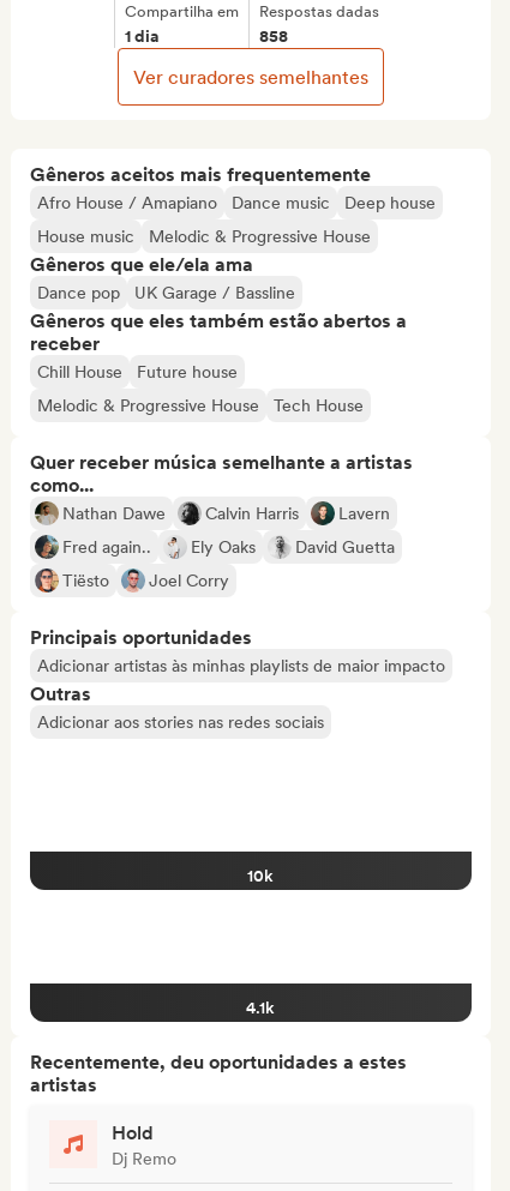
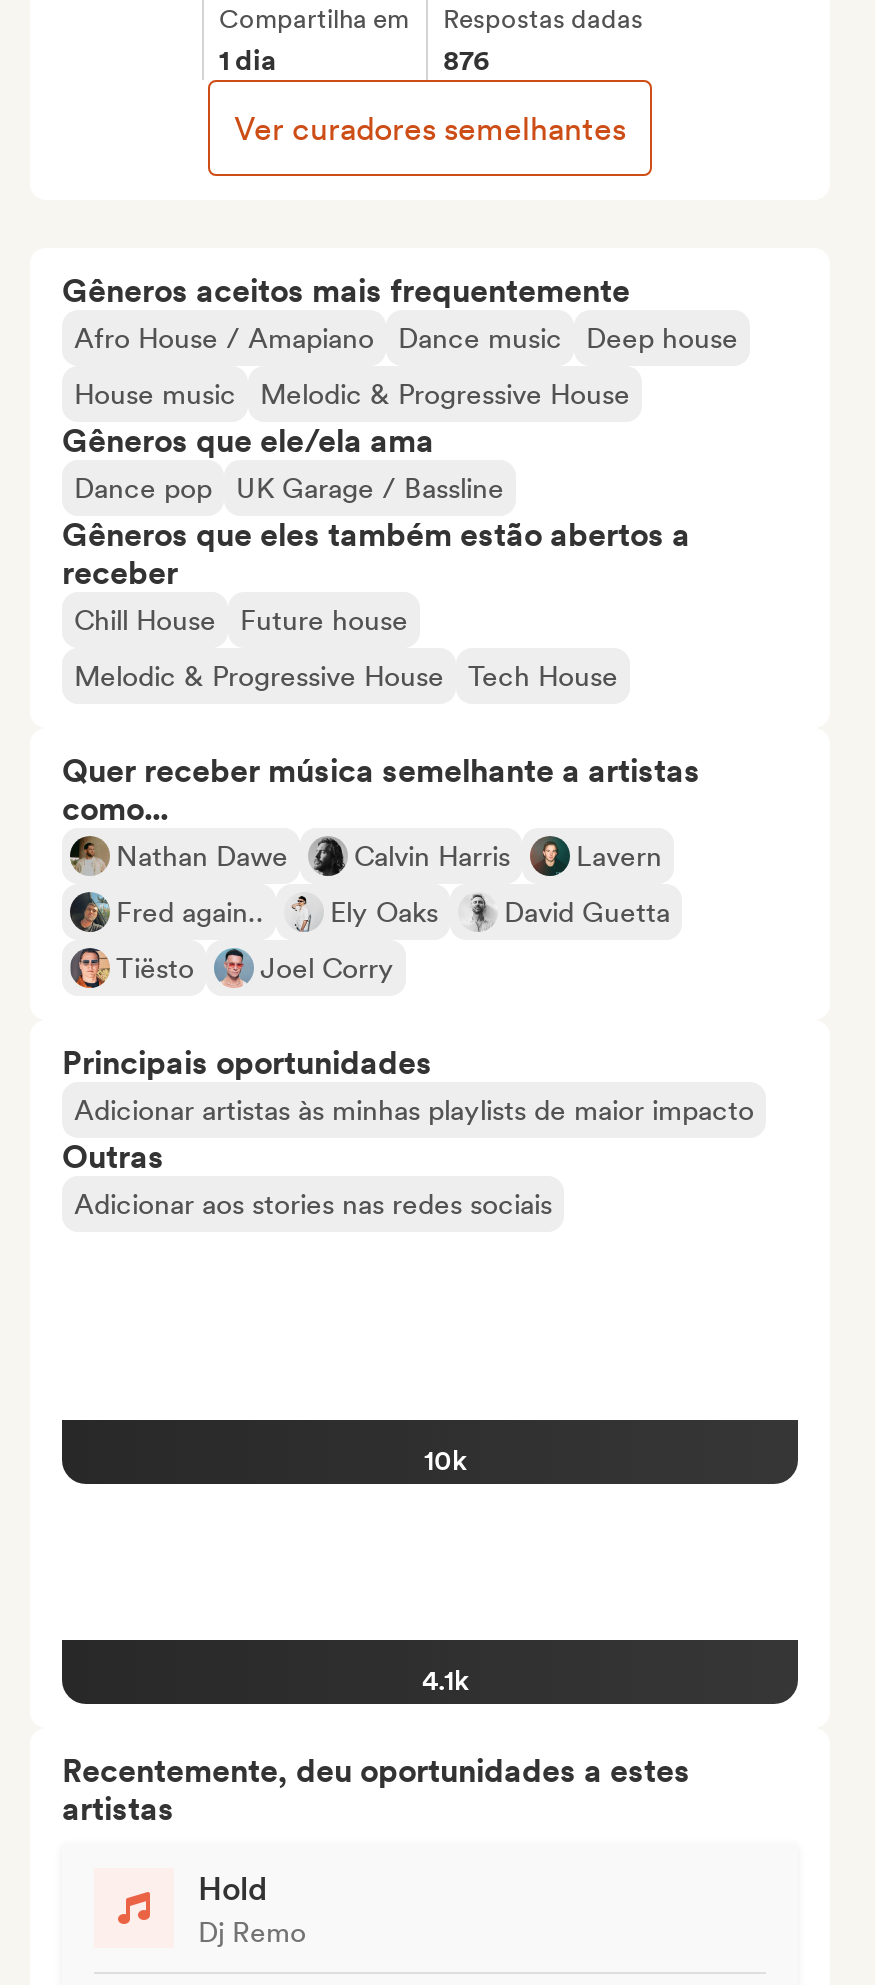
- 858
+ 876
